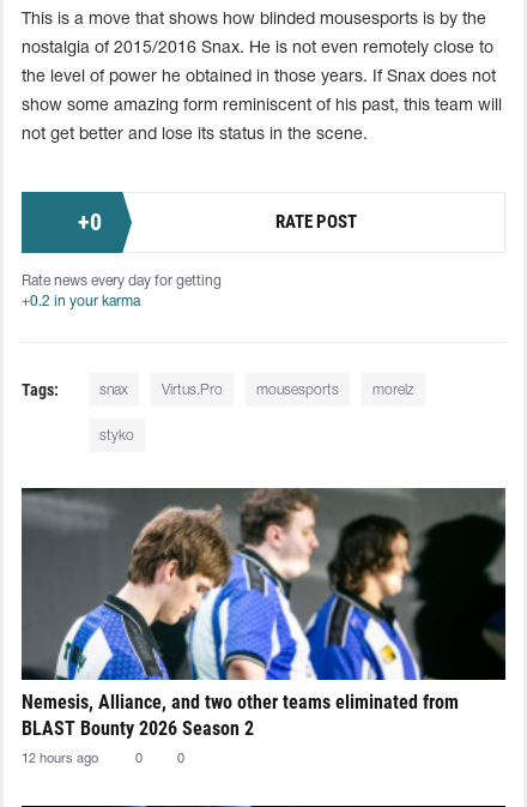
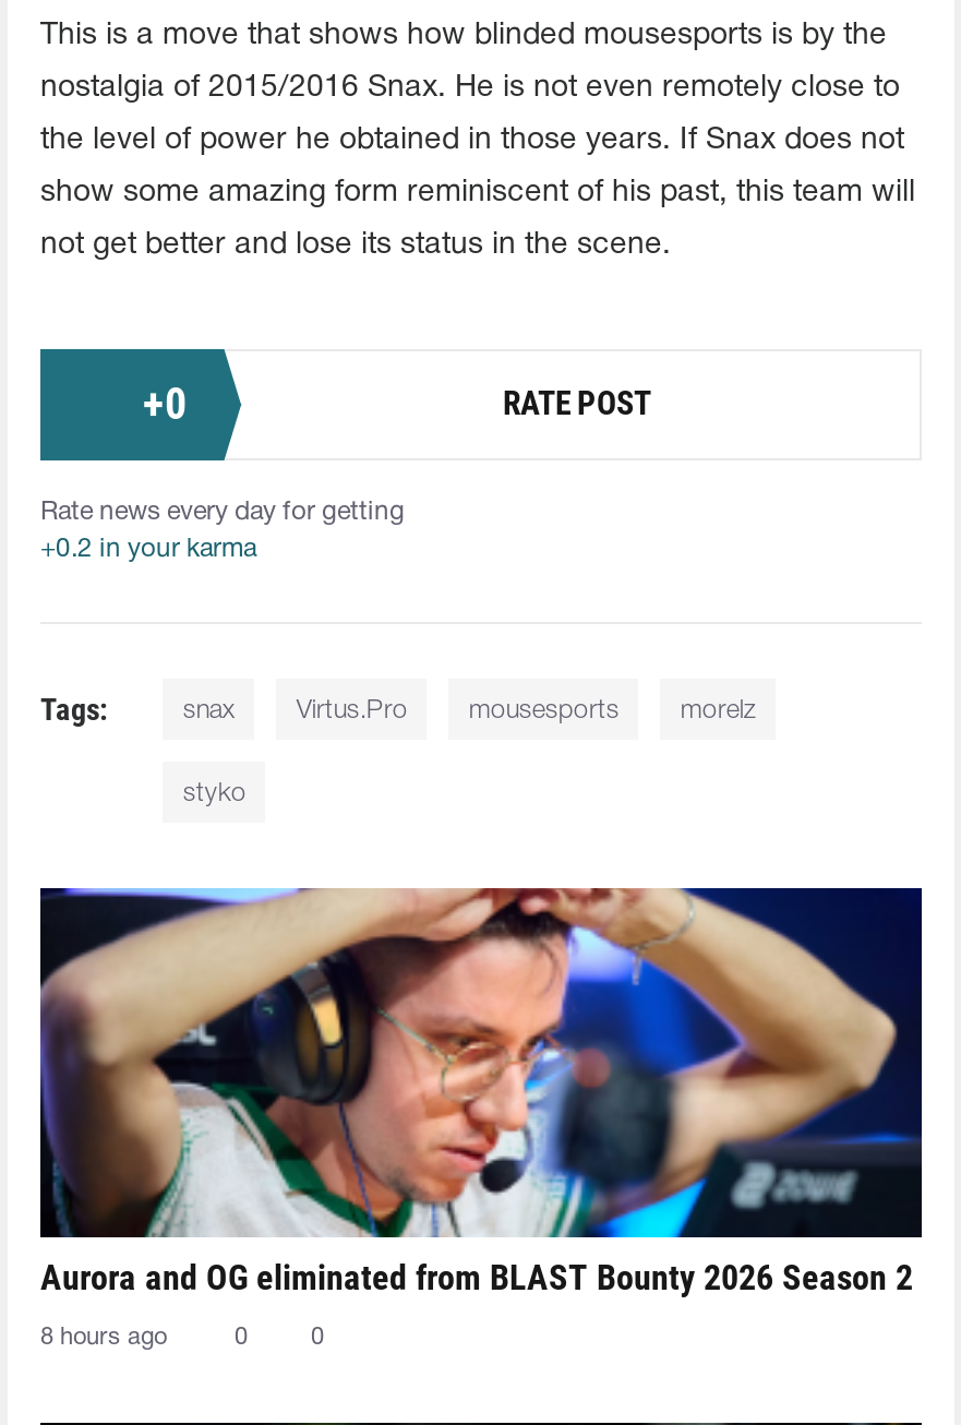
- [image]
- Nemesis, Alliance, and two other teams eliminated from
- BLAST Bounty 2026 Season 2
+ [image]
+ Aurora and OG eliminated from BLAST Bounty 2026 Season 2

- 12 hours ago
+ 8 hours ago
